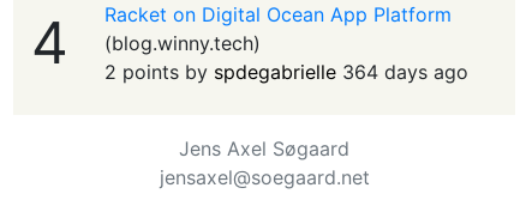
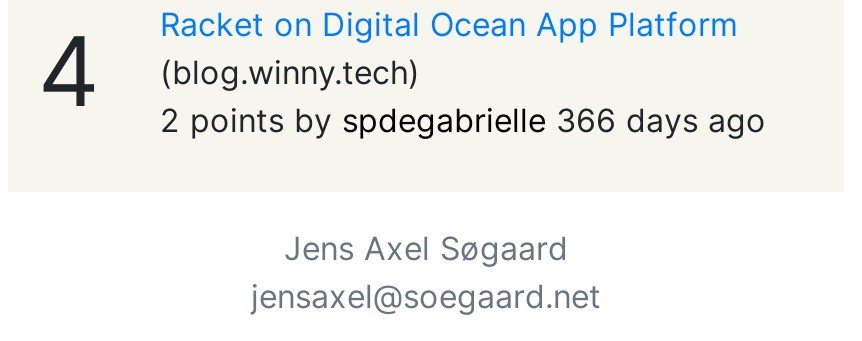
- 2 points by spdegabrielle 364 days ago
+ 2 points by spdegabrielle 366 days ago
